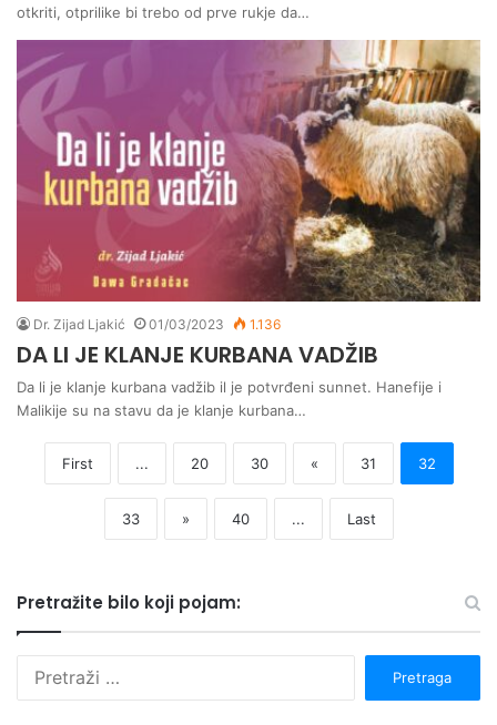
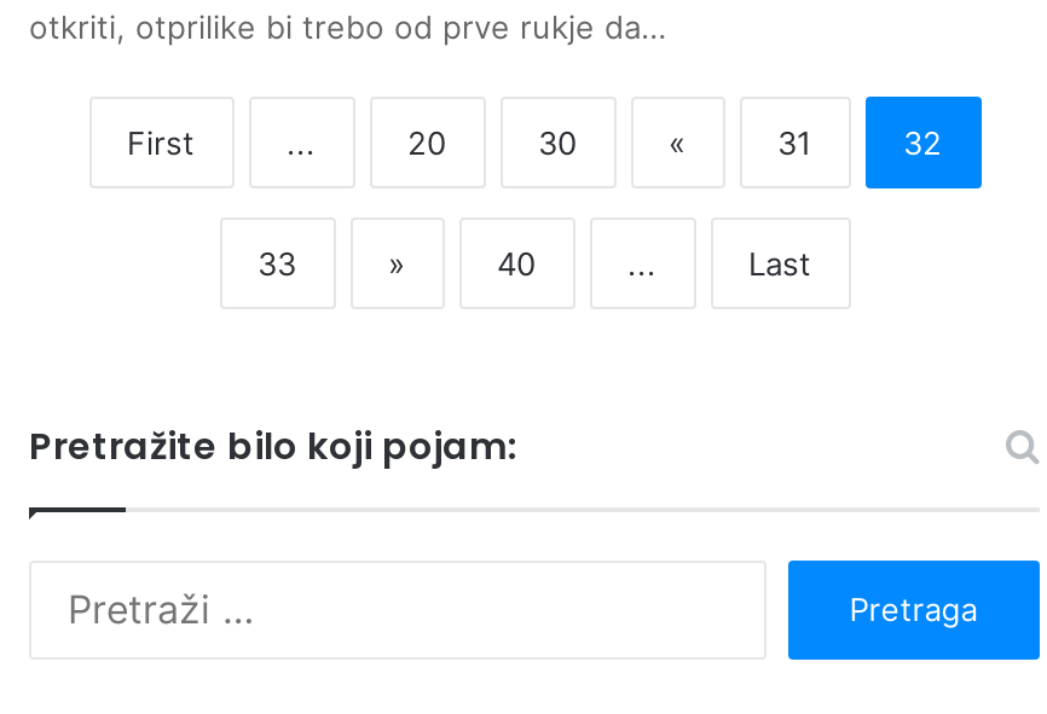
- [image]
- Dr. Zijad Ljakić
- 01/03/2023
- 1.136
- DA LI JE KLANJE KURBANA VADŽIB
- Da li je klanje kurbana vadžib il je potvrđeni sunnet. Hanefije i
- Malikije su na stavu da je klanje kurbana…
